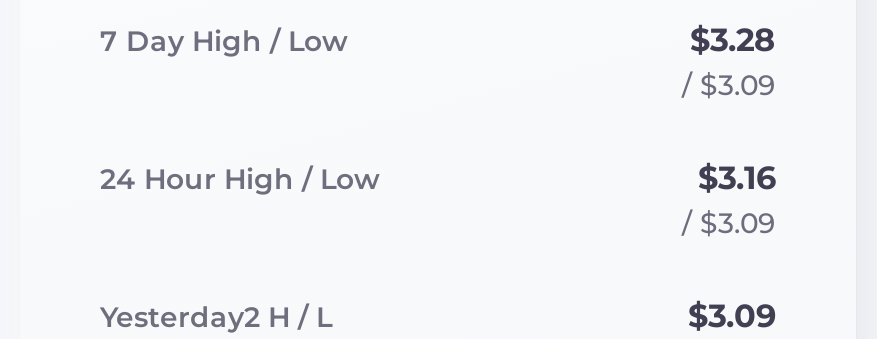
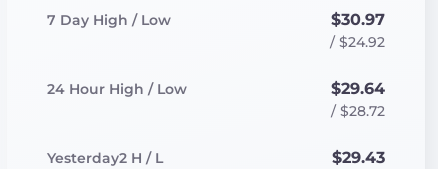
- $3.28
+ $30.97

- / $3.09
+ / $24.92

- $3.16
+ $29.64

- / $3.09
+ / $28.72

- $3.09
+ $29.43
